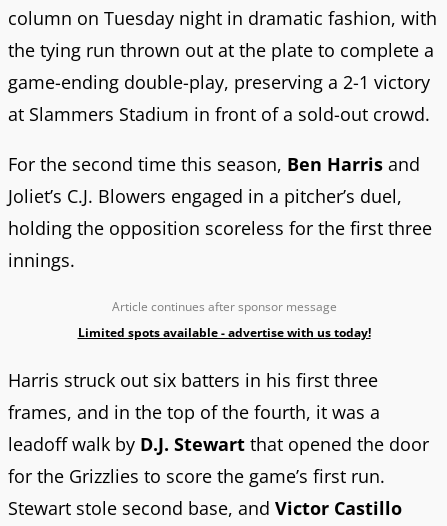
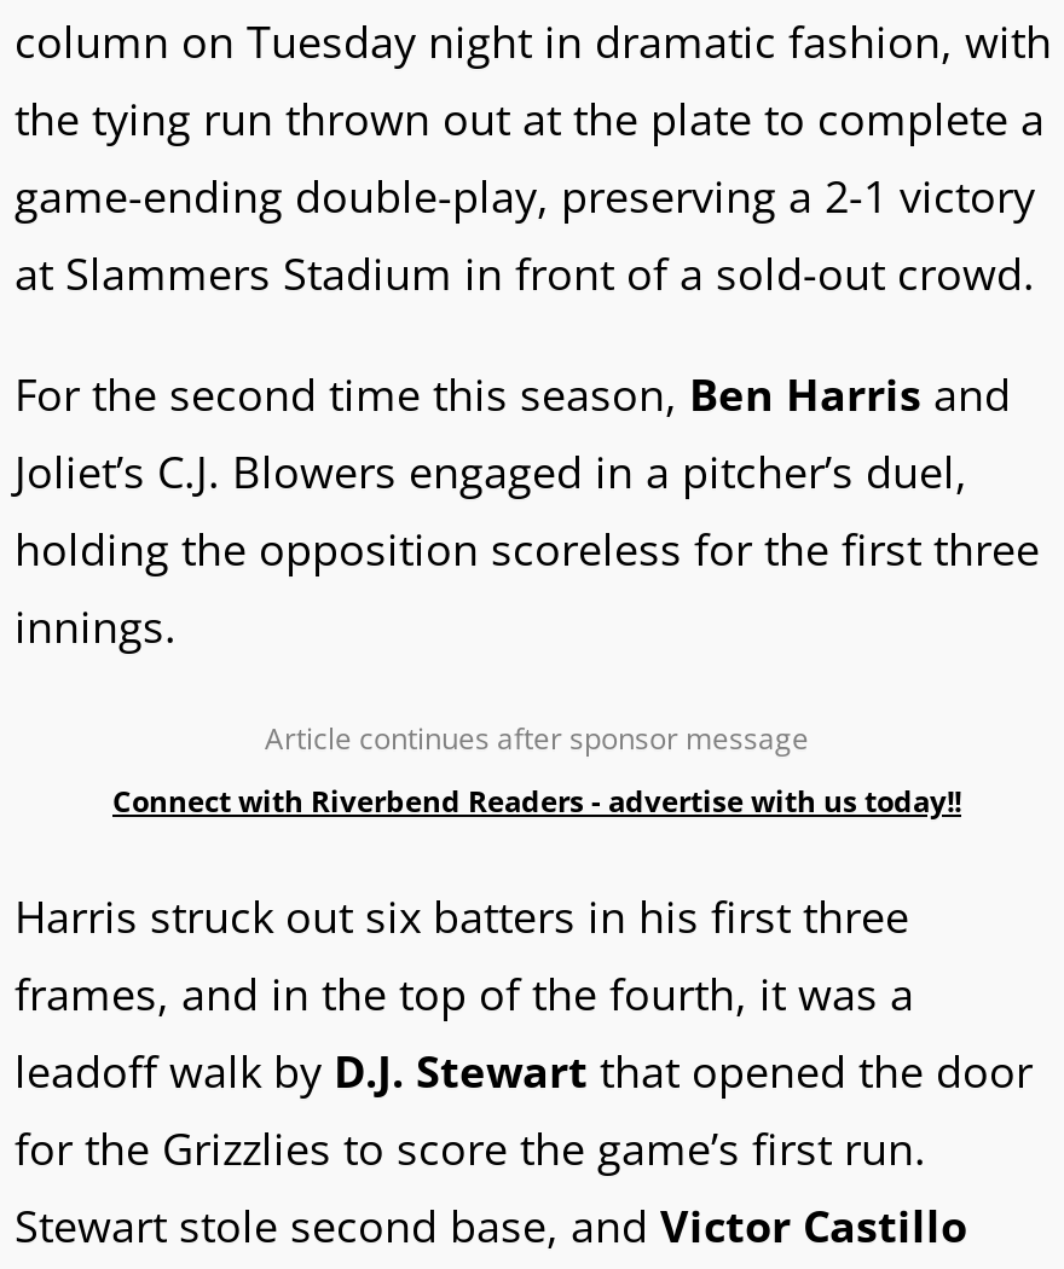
- Limited spots available - advertise with us today!
+ Connect with Riverbend Readers - advertise with us today!!
